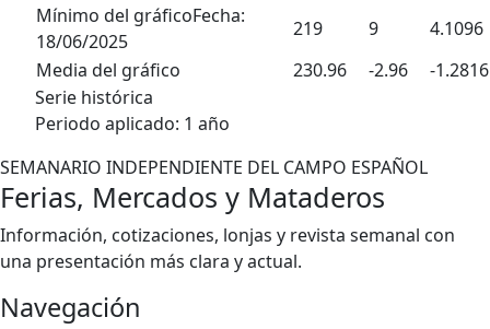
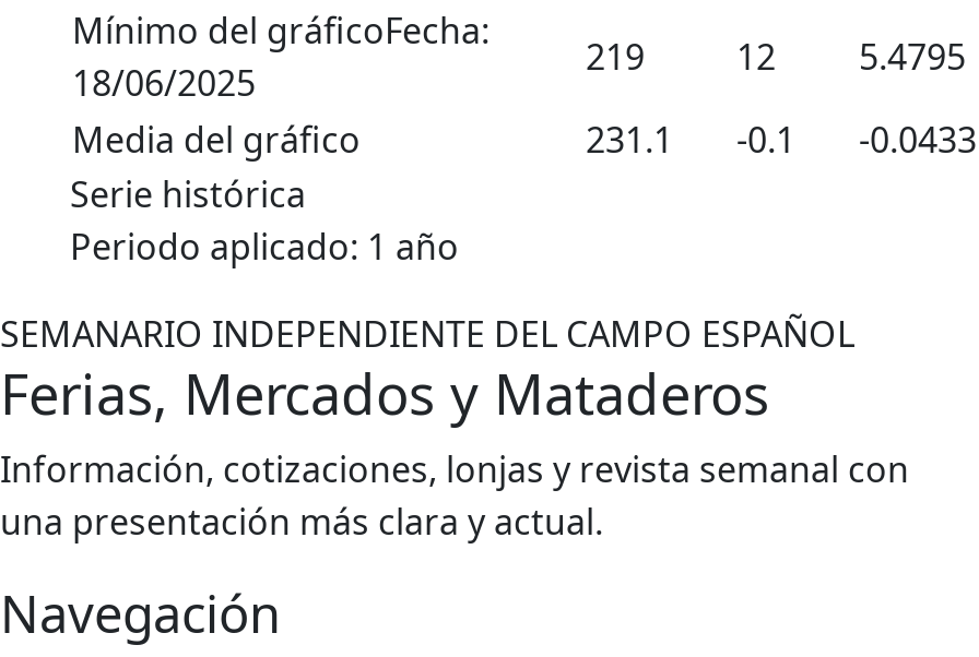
- 9
+ 12

- 4.1096
+ 5.4795

- 230.96
+ 231.1

- -2.96
+ -0.1

- -1.2816
+ -0.0433
